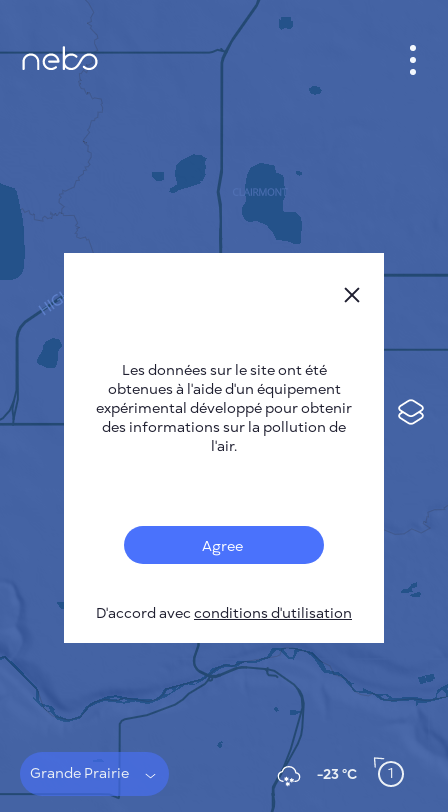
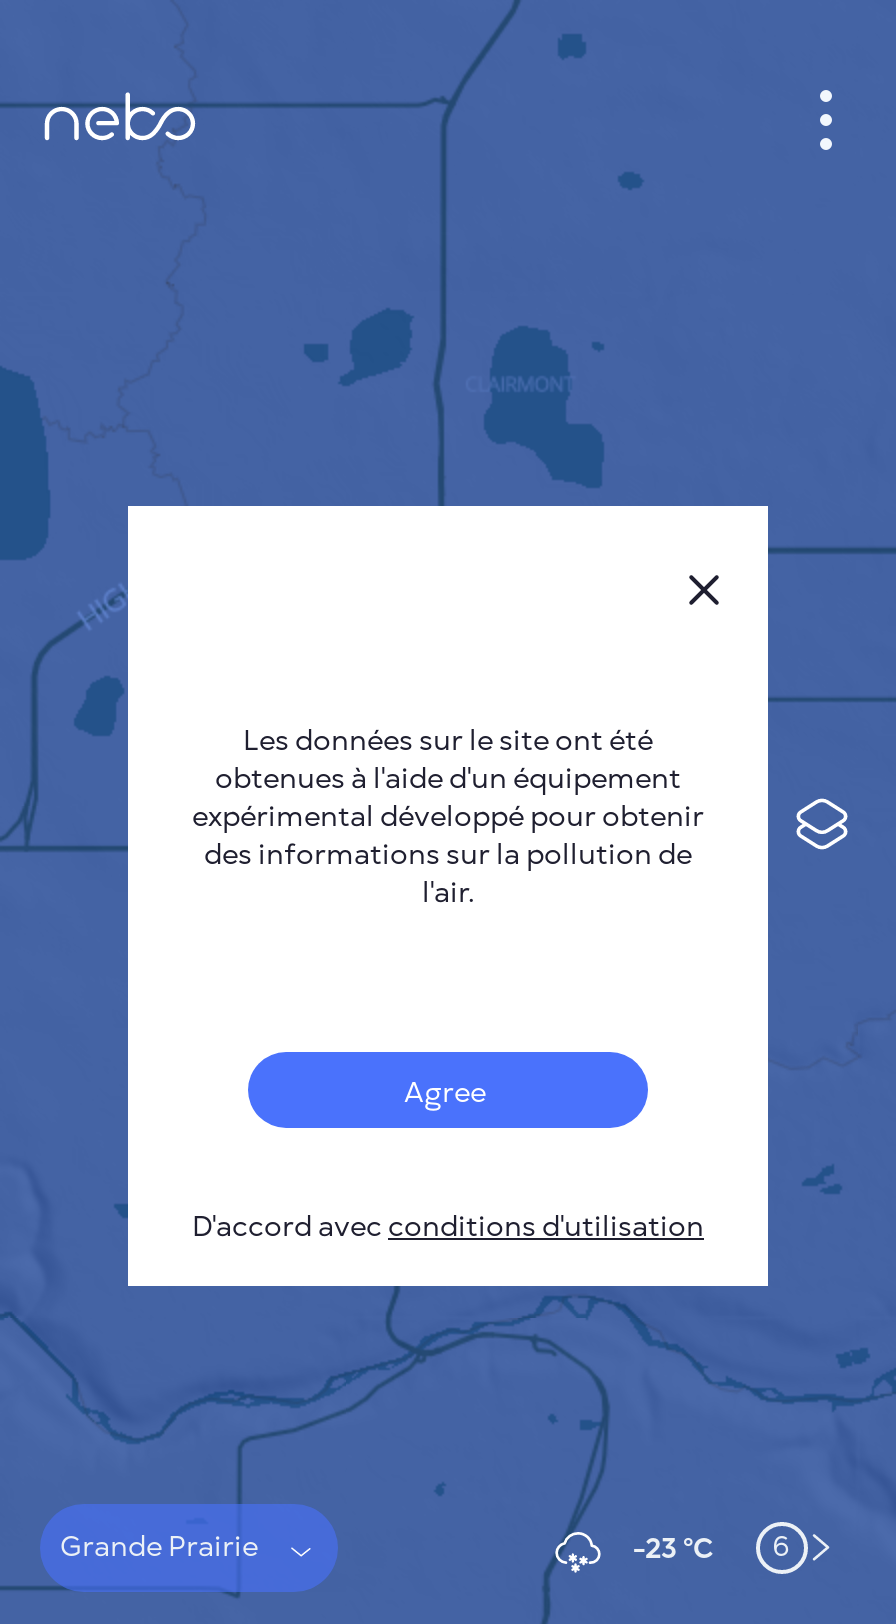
- -23 °C 1
+ -23 °C 6
